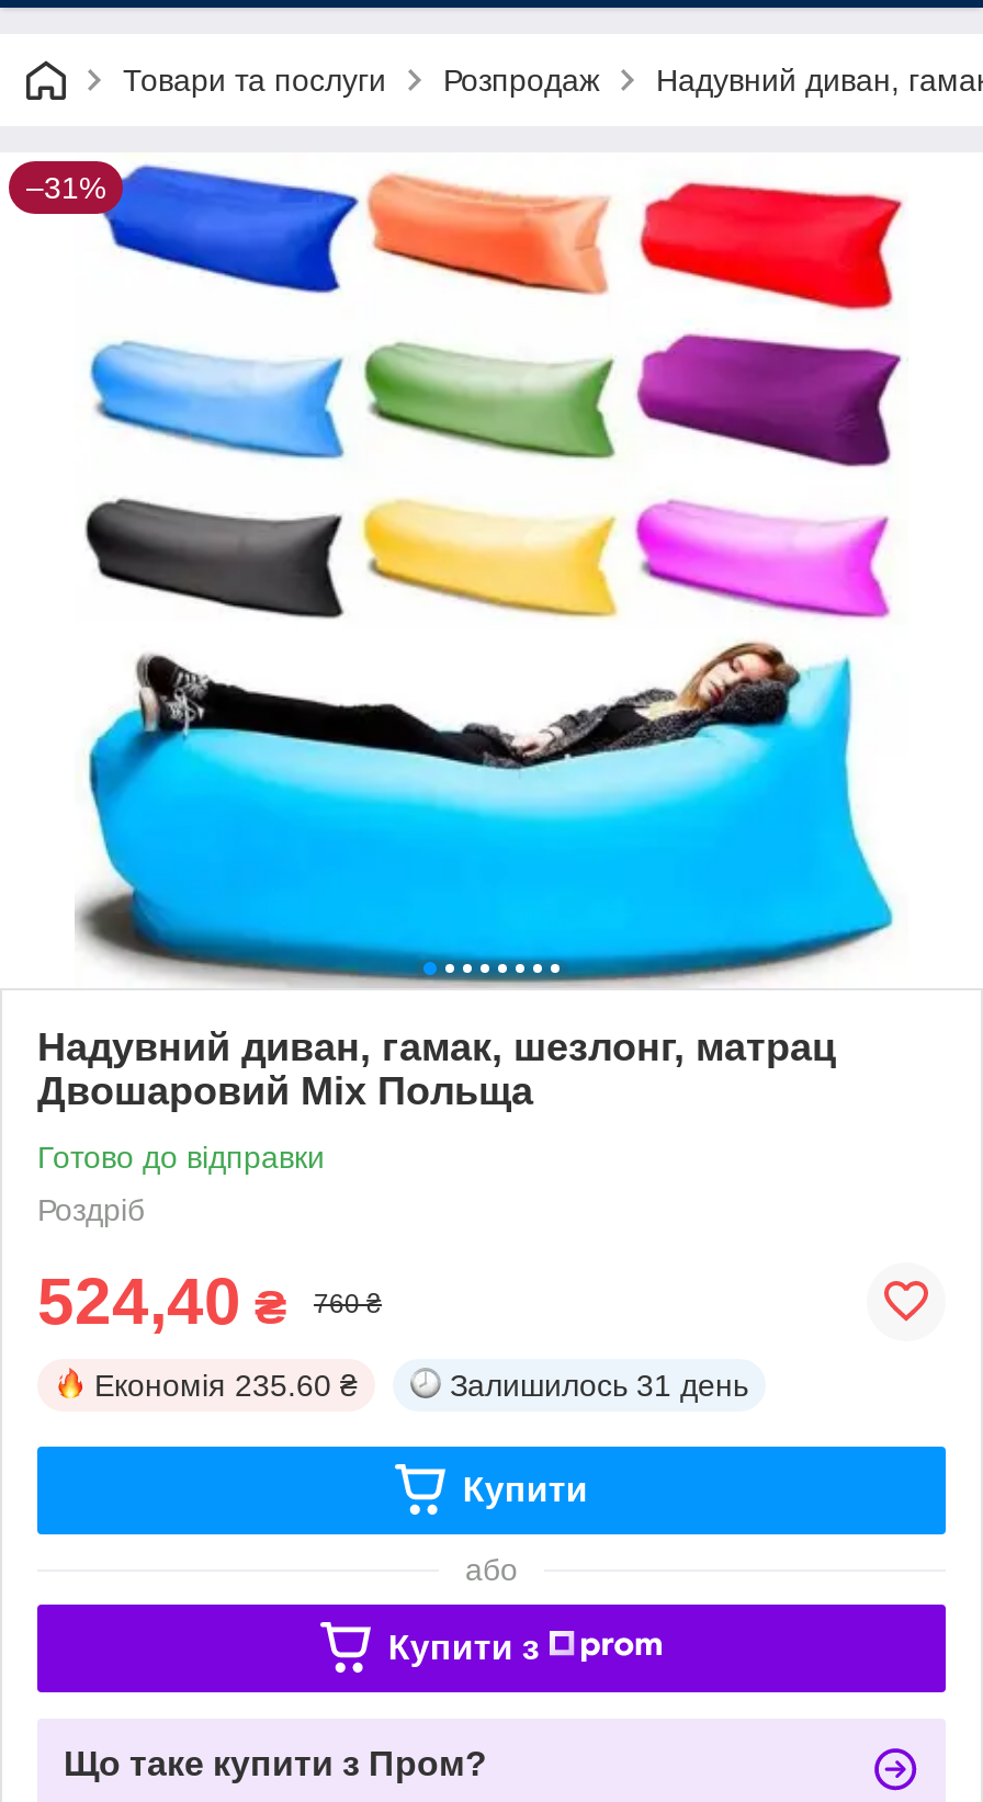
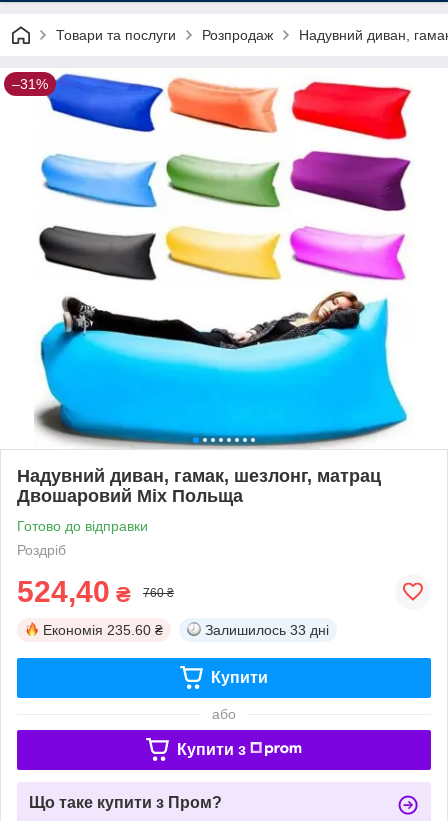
- Залишилось 31 день
+ Залишилось 33 дні
